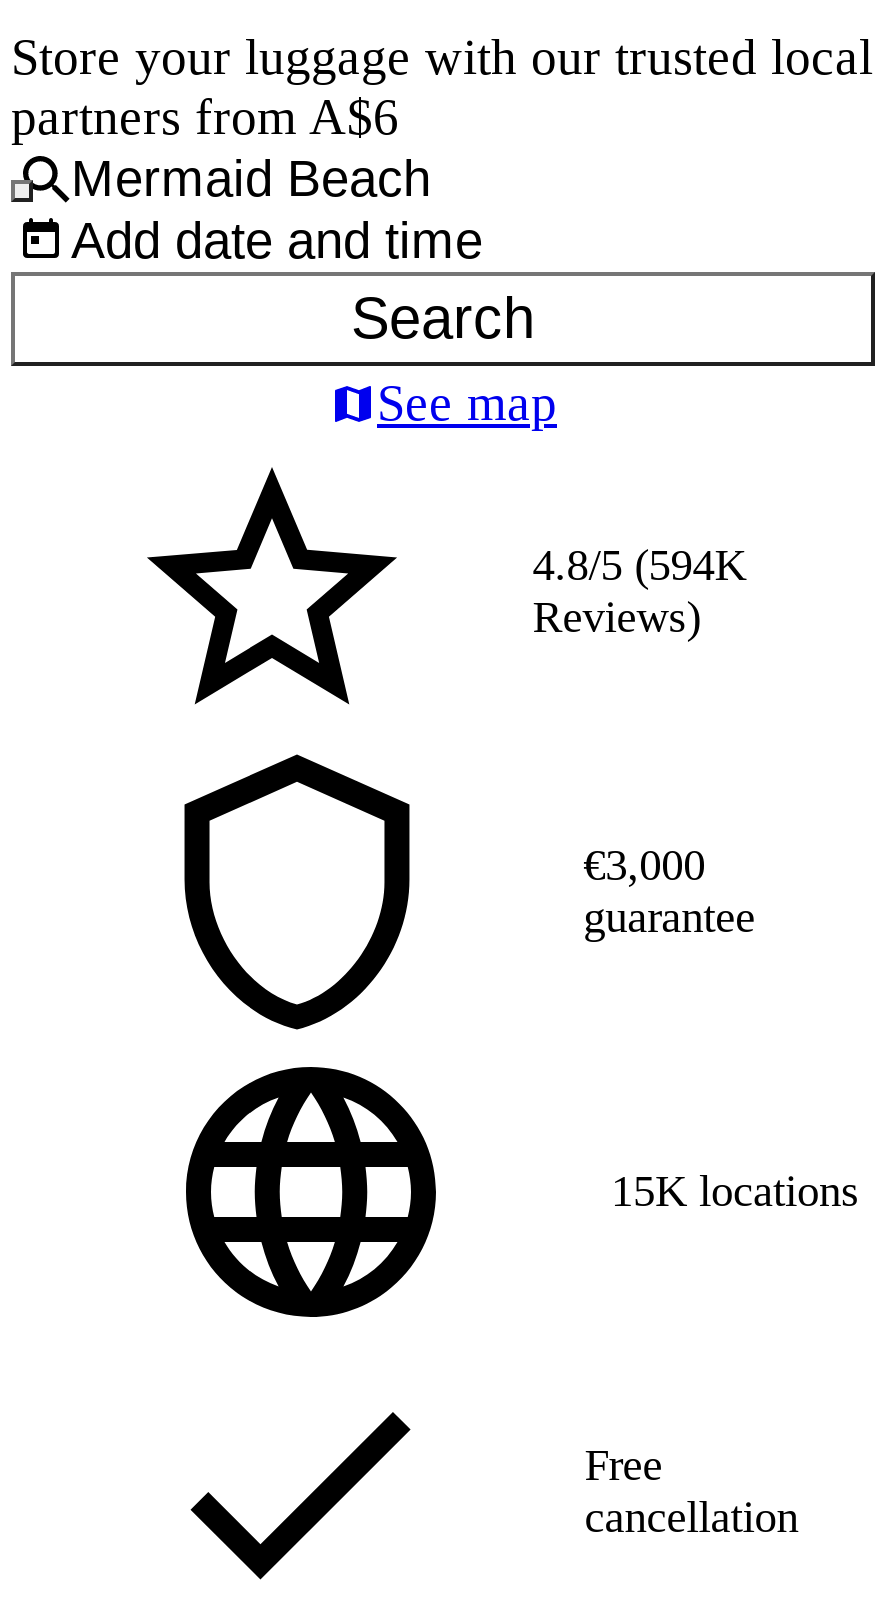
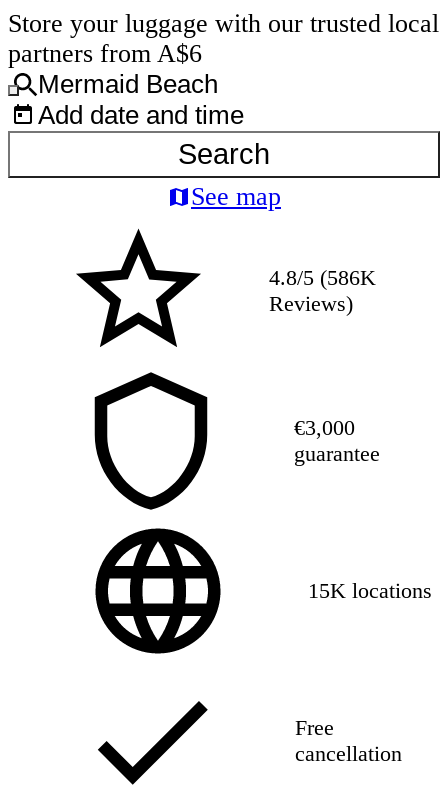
- 4.8/5 (594K
+ 4.8/5 (586K
